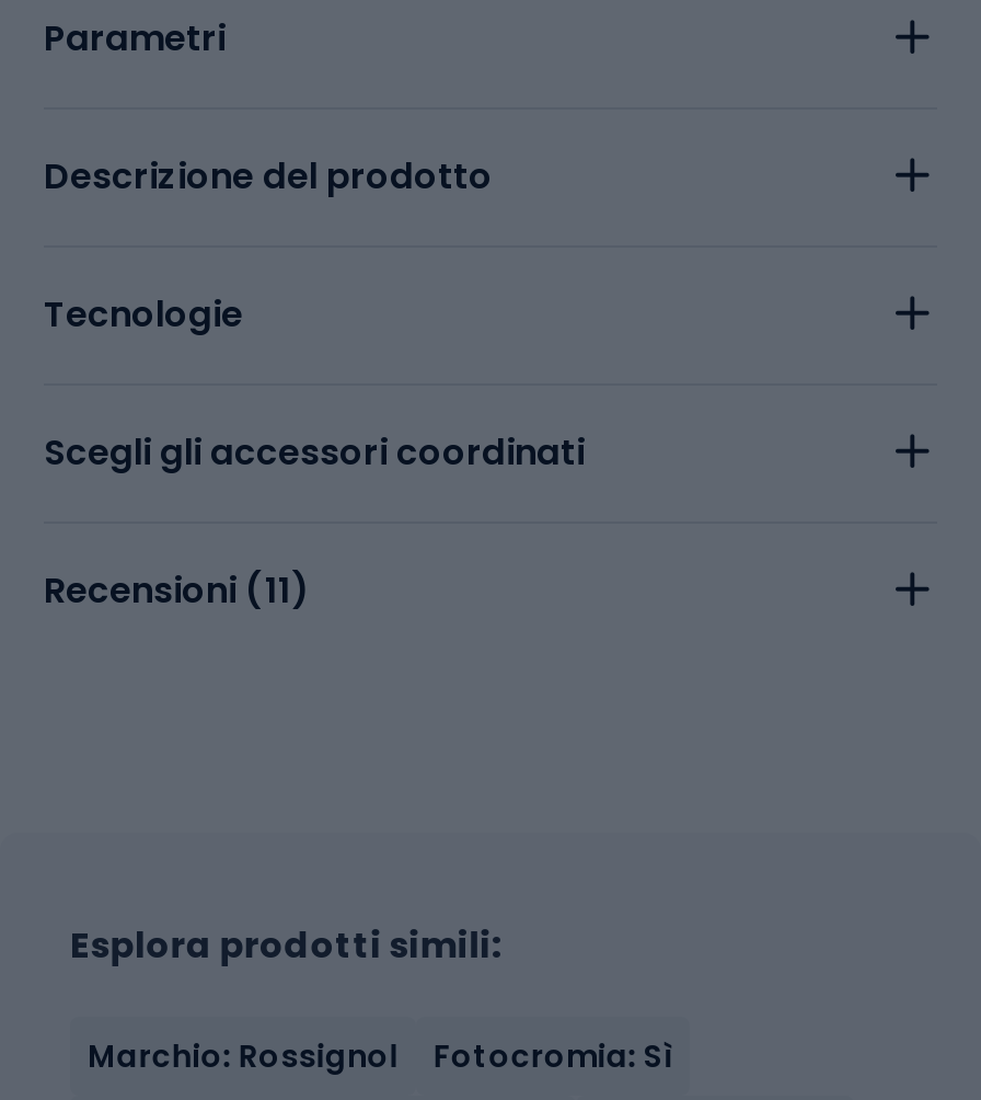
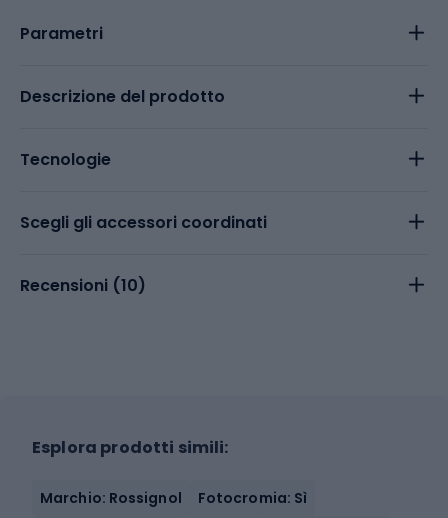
- Recensioni (11)
+ Recensioni (10)
